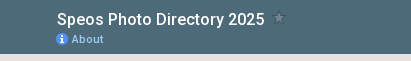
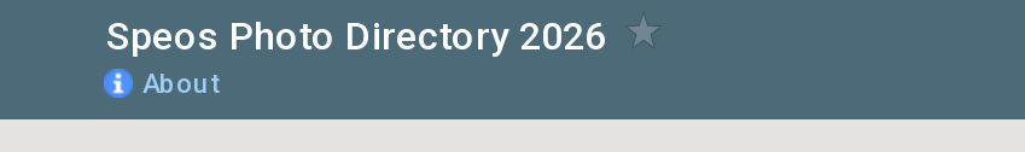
- Speos Photo Directory 2025
+ Speos Photo Directory 2026
